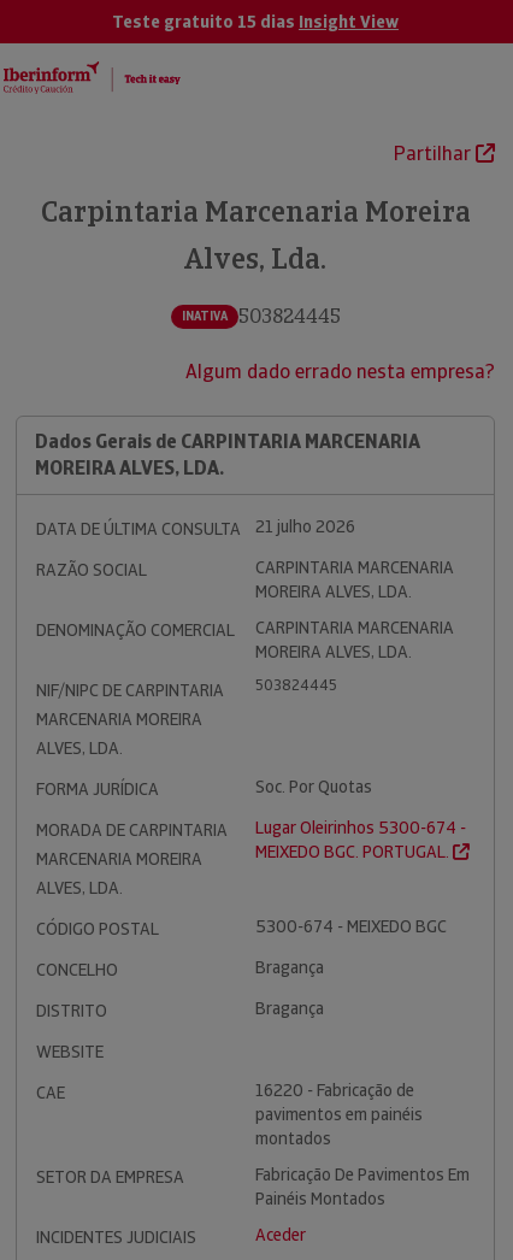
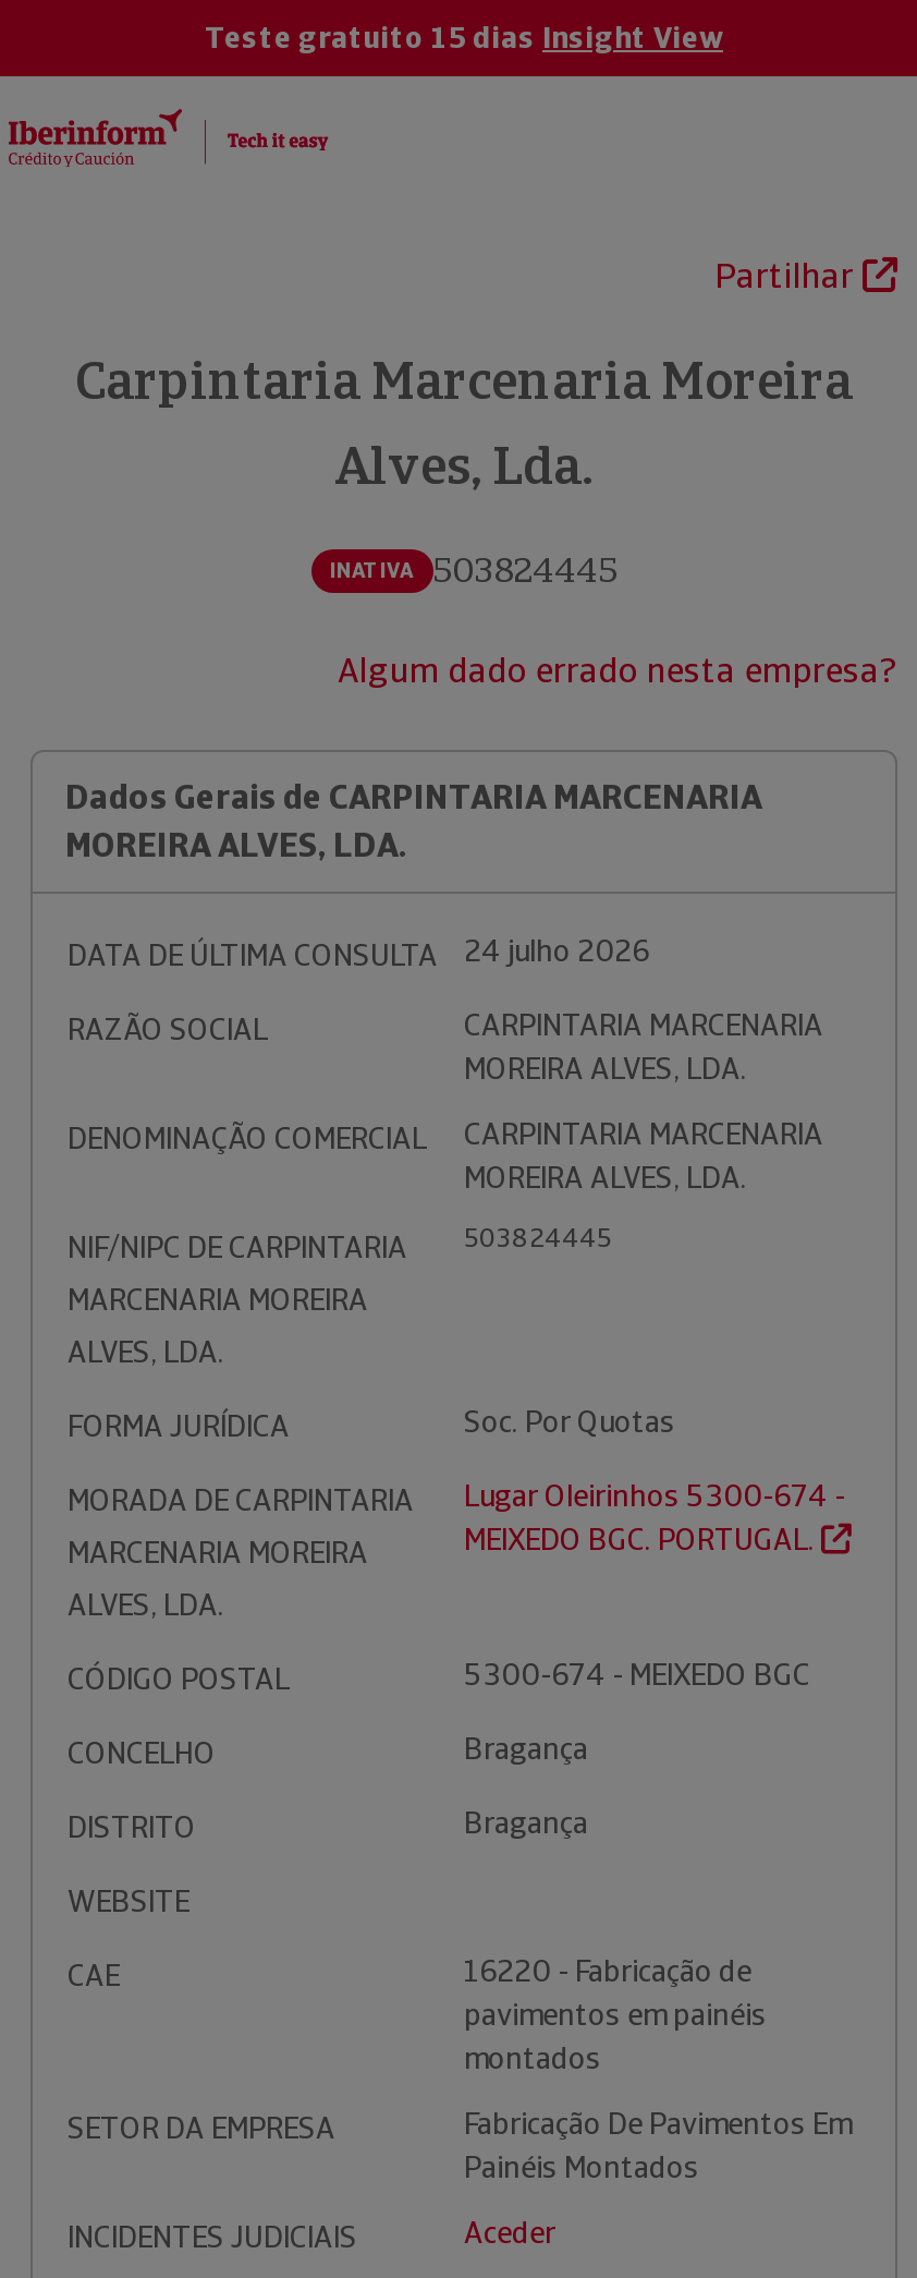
- DATA DE ÚLTIMA CONSULTA 21 julho 2026
+ DATA DE ÚLTIMA CONSULTA 24 julho 2026
